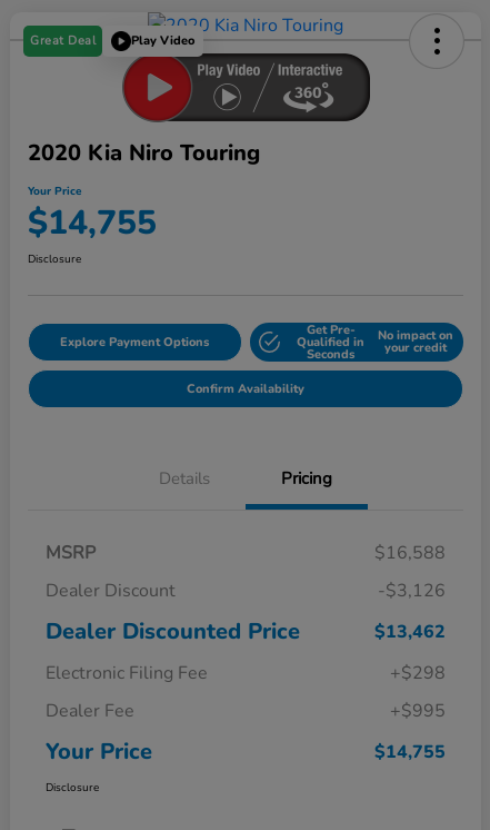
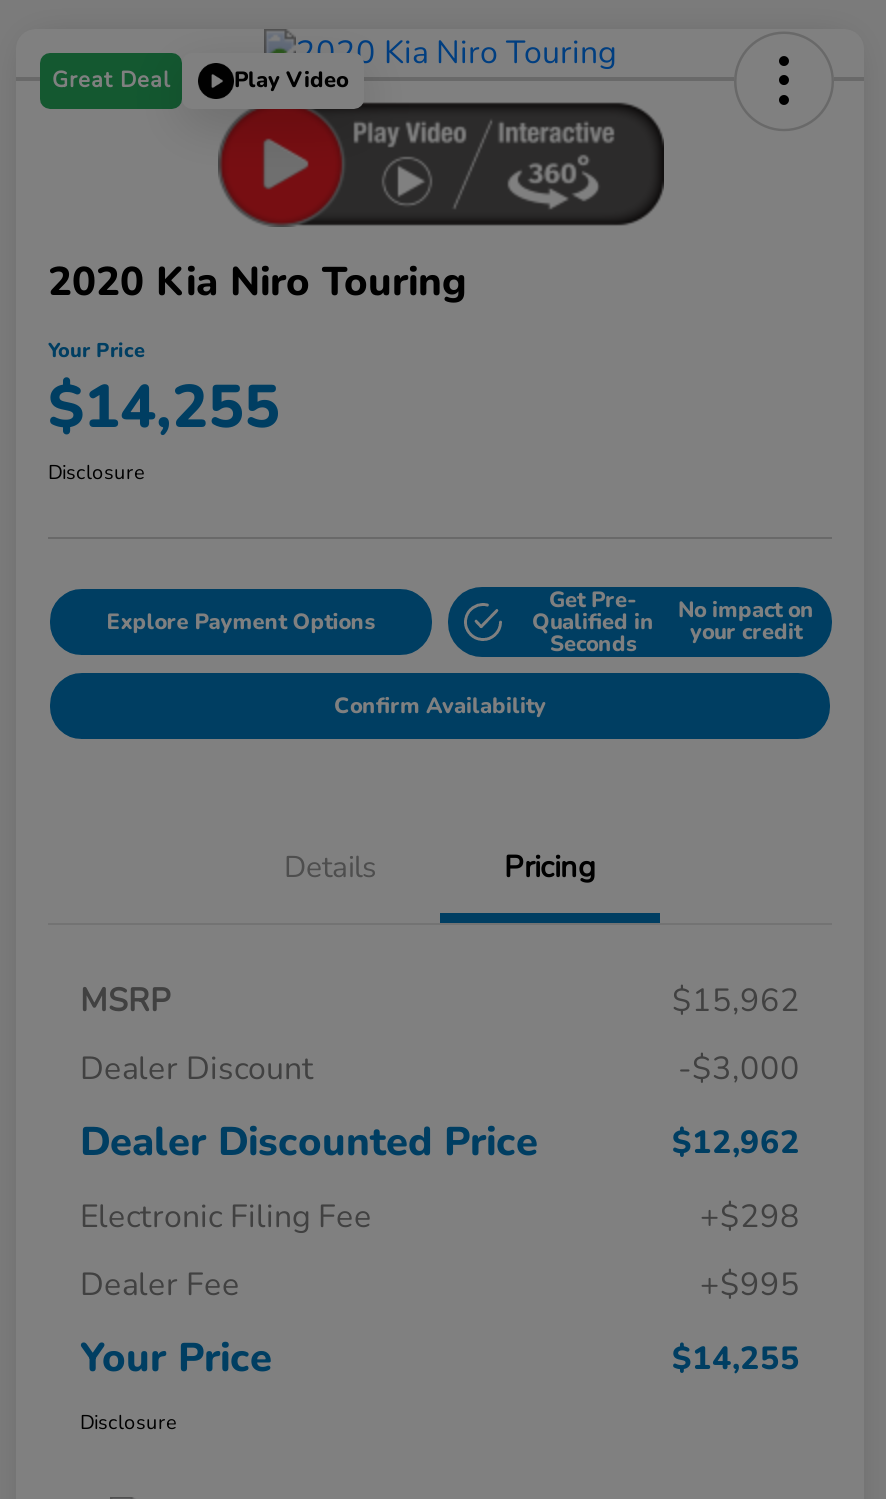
- $14,755
+ $14,255

- $16,588
+ $15,962

- -$3,126
+ -$3,000

- $13,462
+ $12,962

- $14,755
+ $14,255
